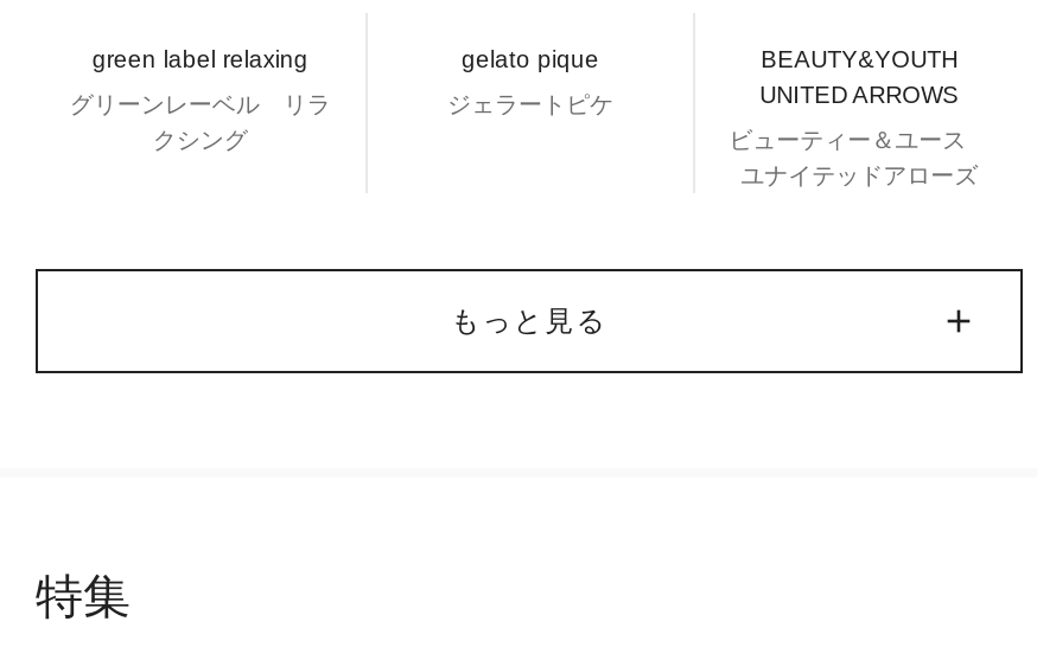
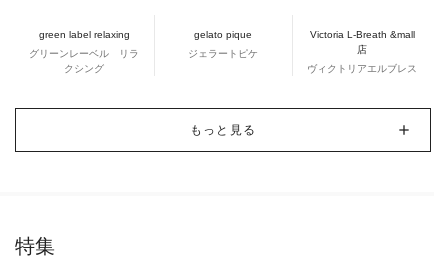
- BEAUTY&YOUTH
- UNITED ARROWS
+ Victoria L-Breath &mall
+ 店

- ビューティー＆ユース
- ユナイテッドアローズ
+ ヴィクトリアエルブレス
